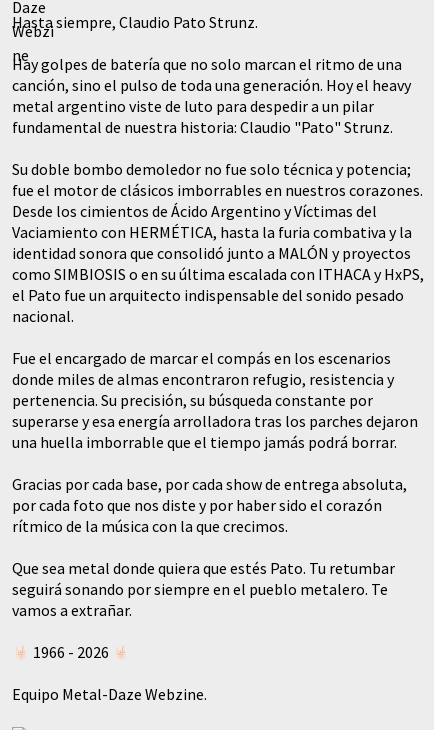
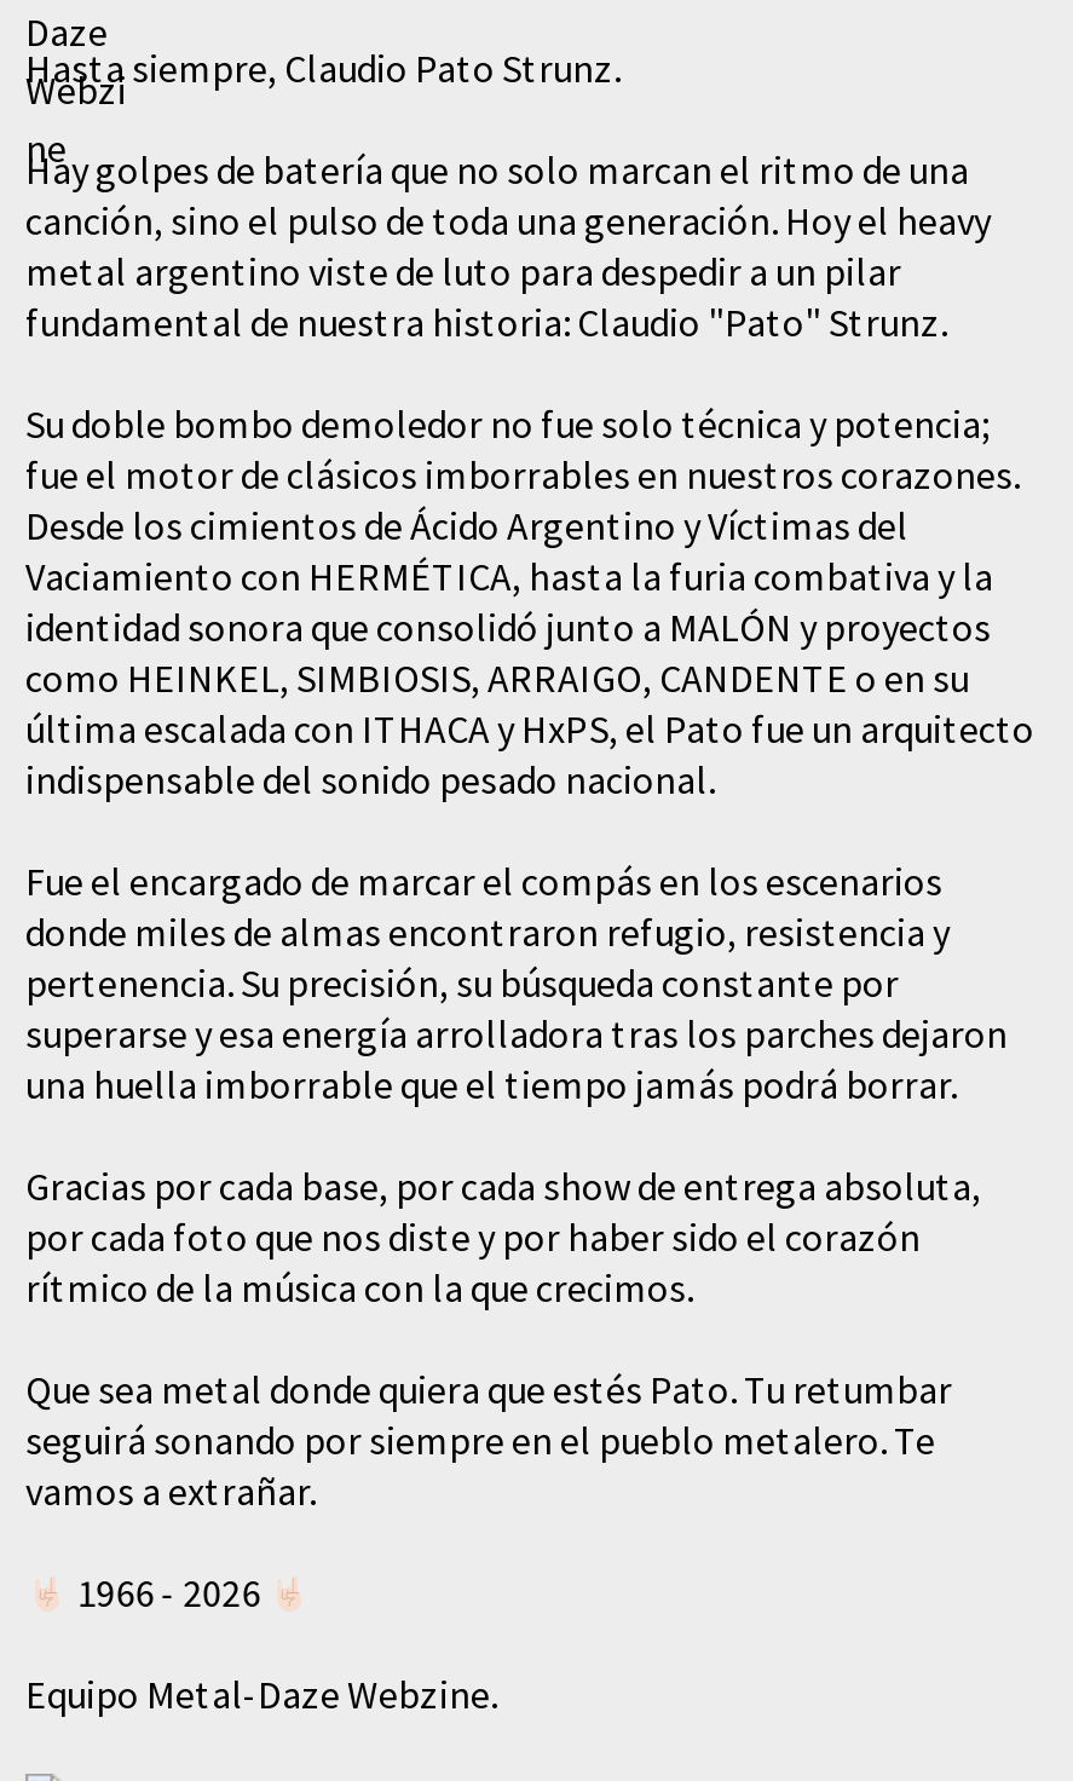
- como SIMBIOSIS o en su última escalada con ITHACA y HxPS,
- el Pato fue un arquitecto indispensable del sonido pesado
- nacional.
+ como HEINKEL, SIMBIOSIS, ARRAIGO, CANDENTE o en su
+ última escalada con ITHACA y HxPS, el Pato fue un arquitecto
+ indispensable del sonido pesado nacional.
